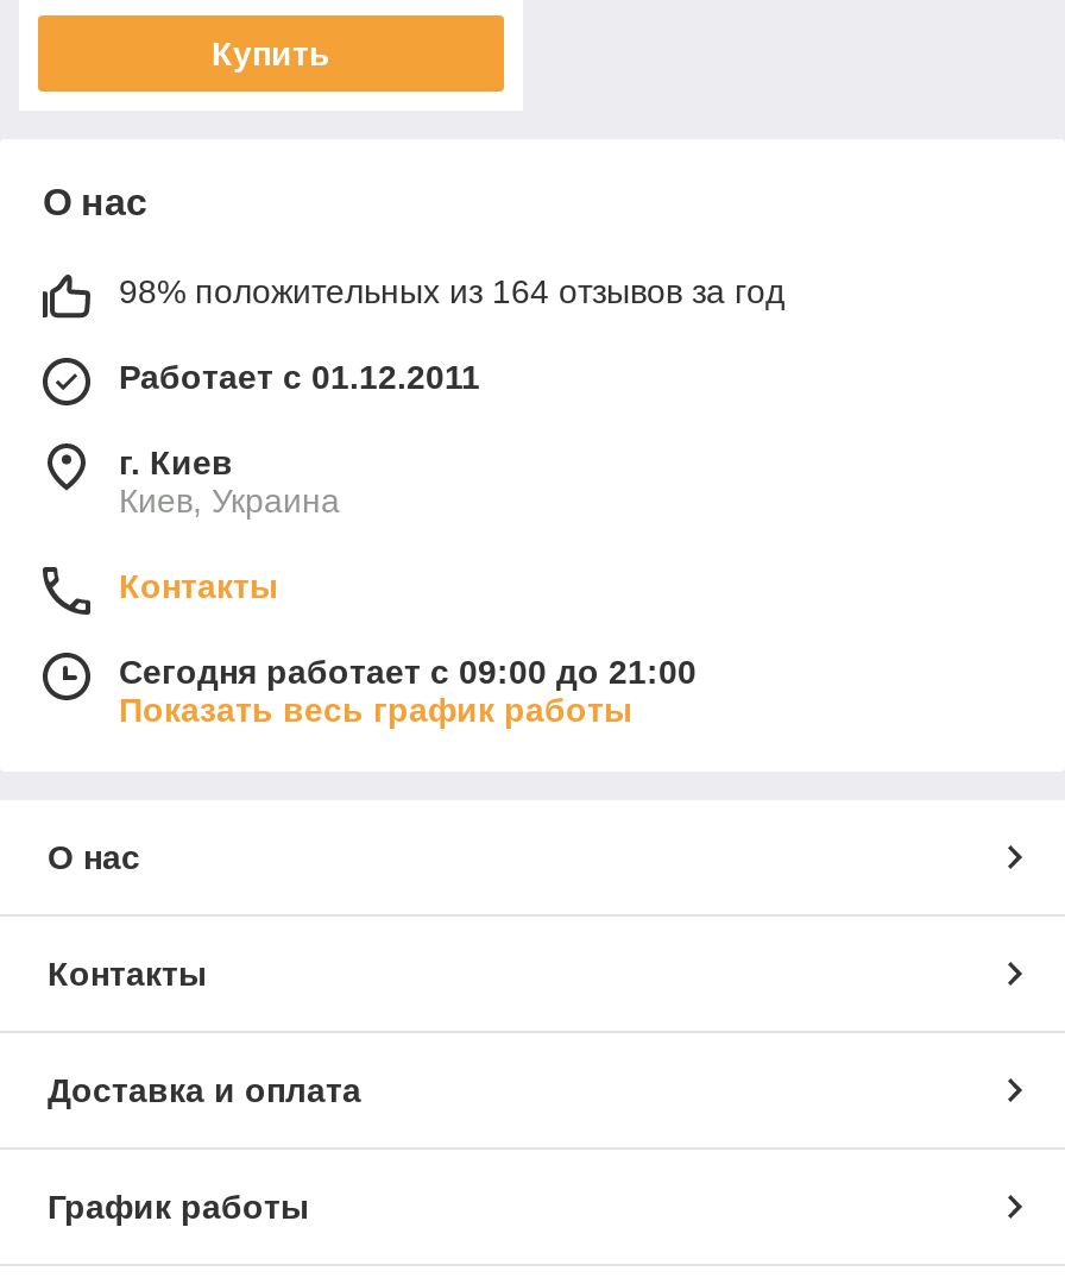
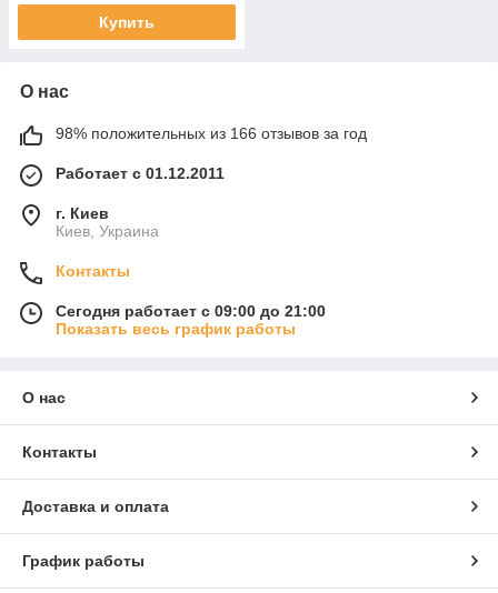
- 98% положительных из 164 отзывов за год
+ 98% положительных из 166 отзывов за год
